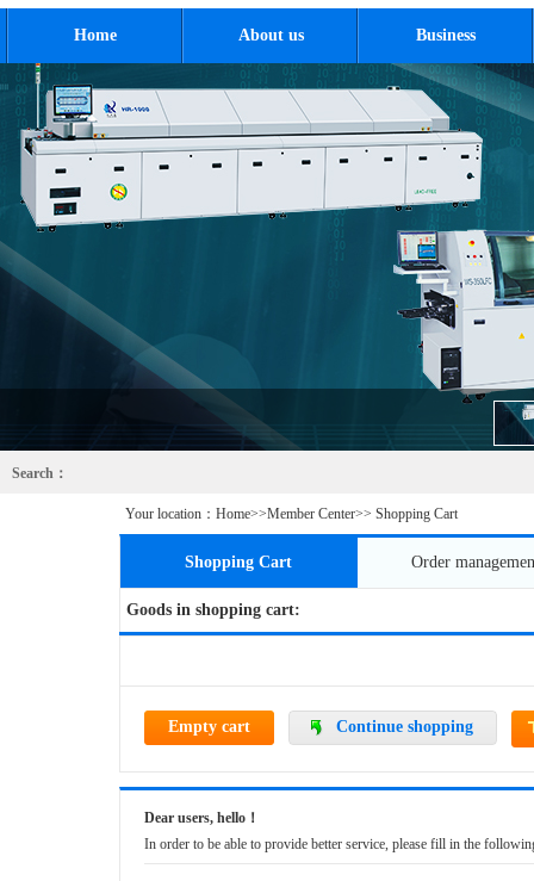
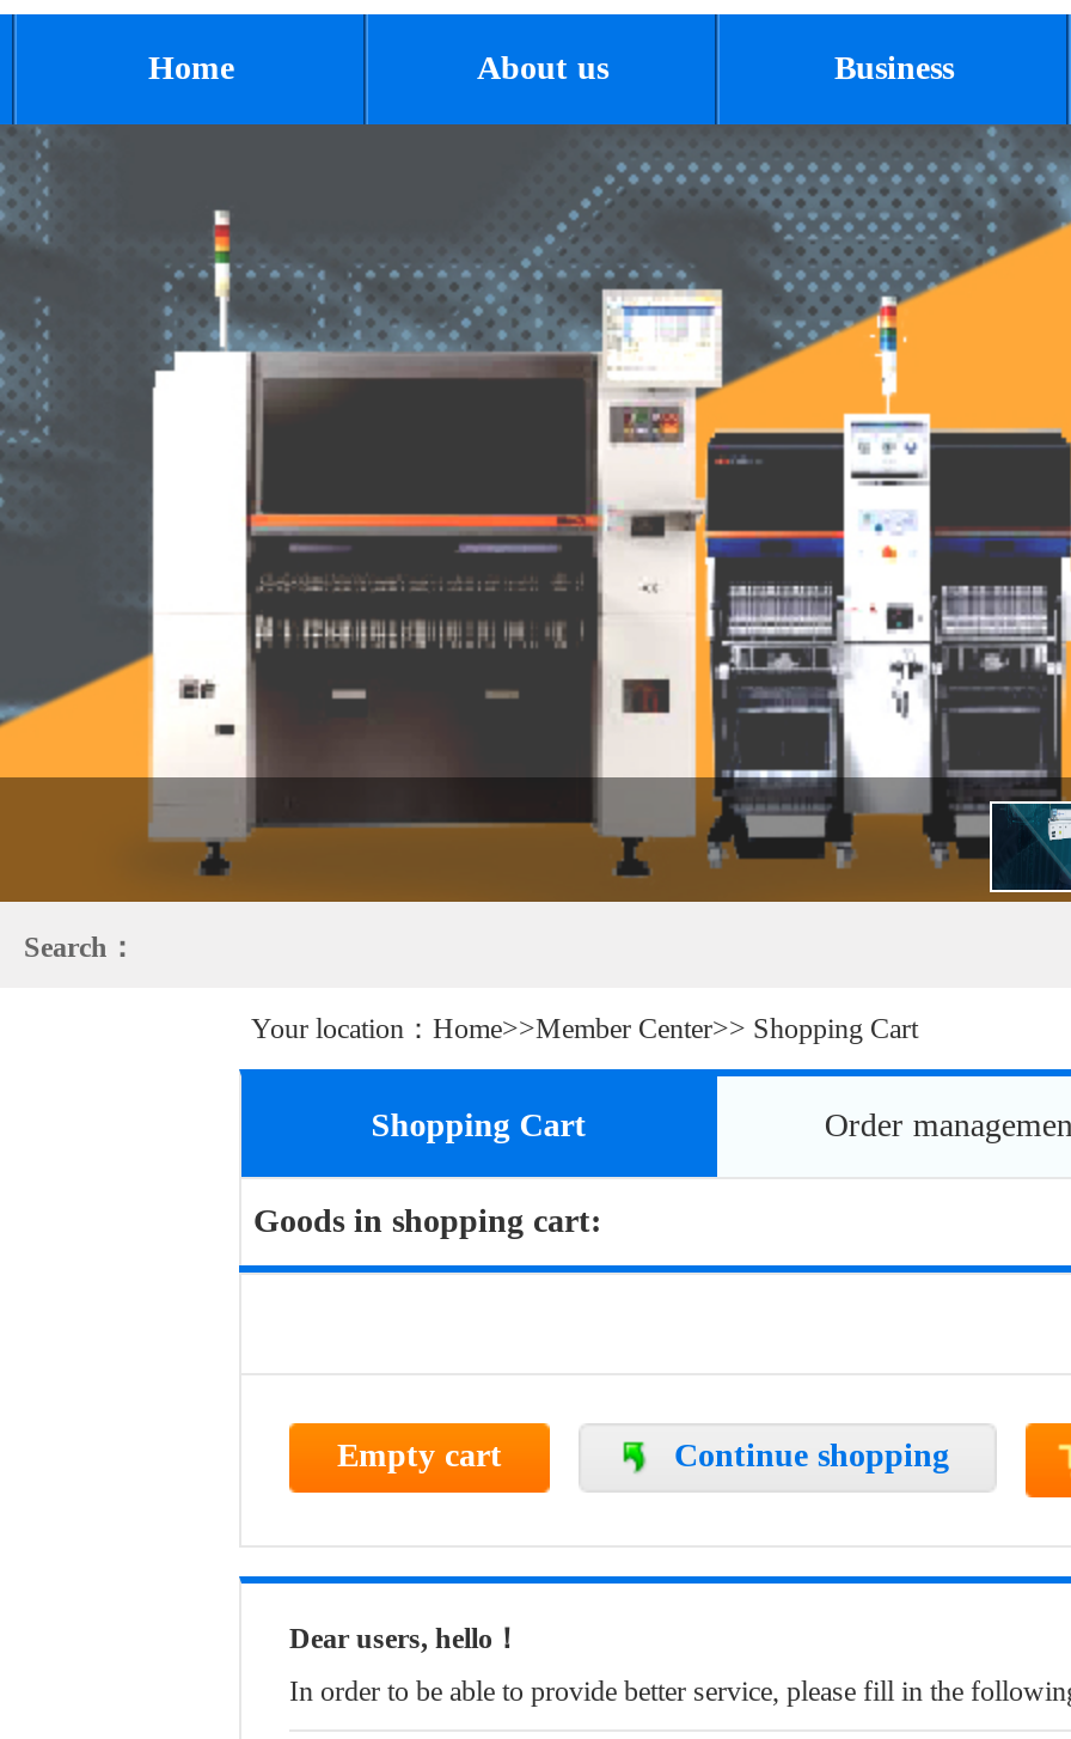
- [image]
+ [image]
